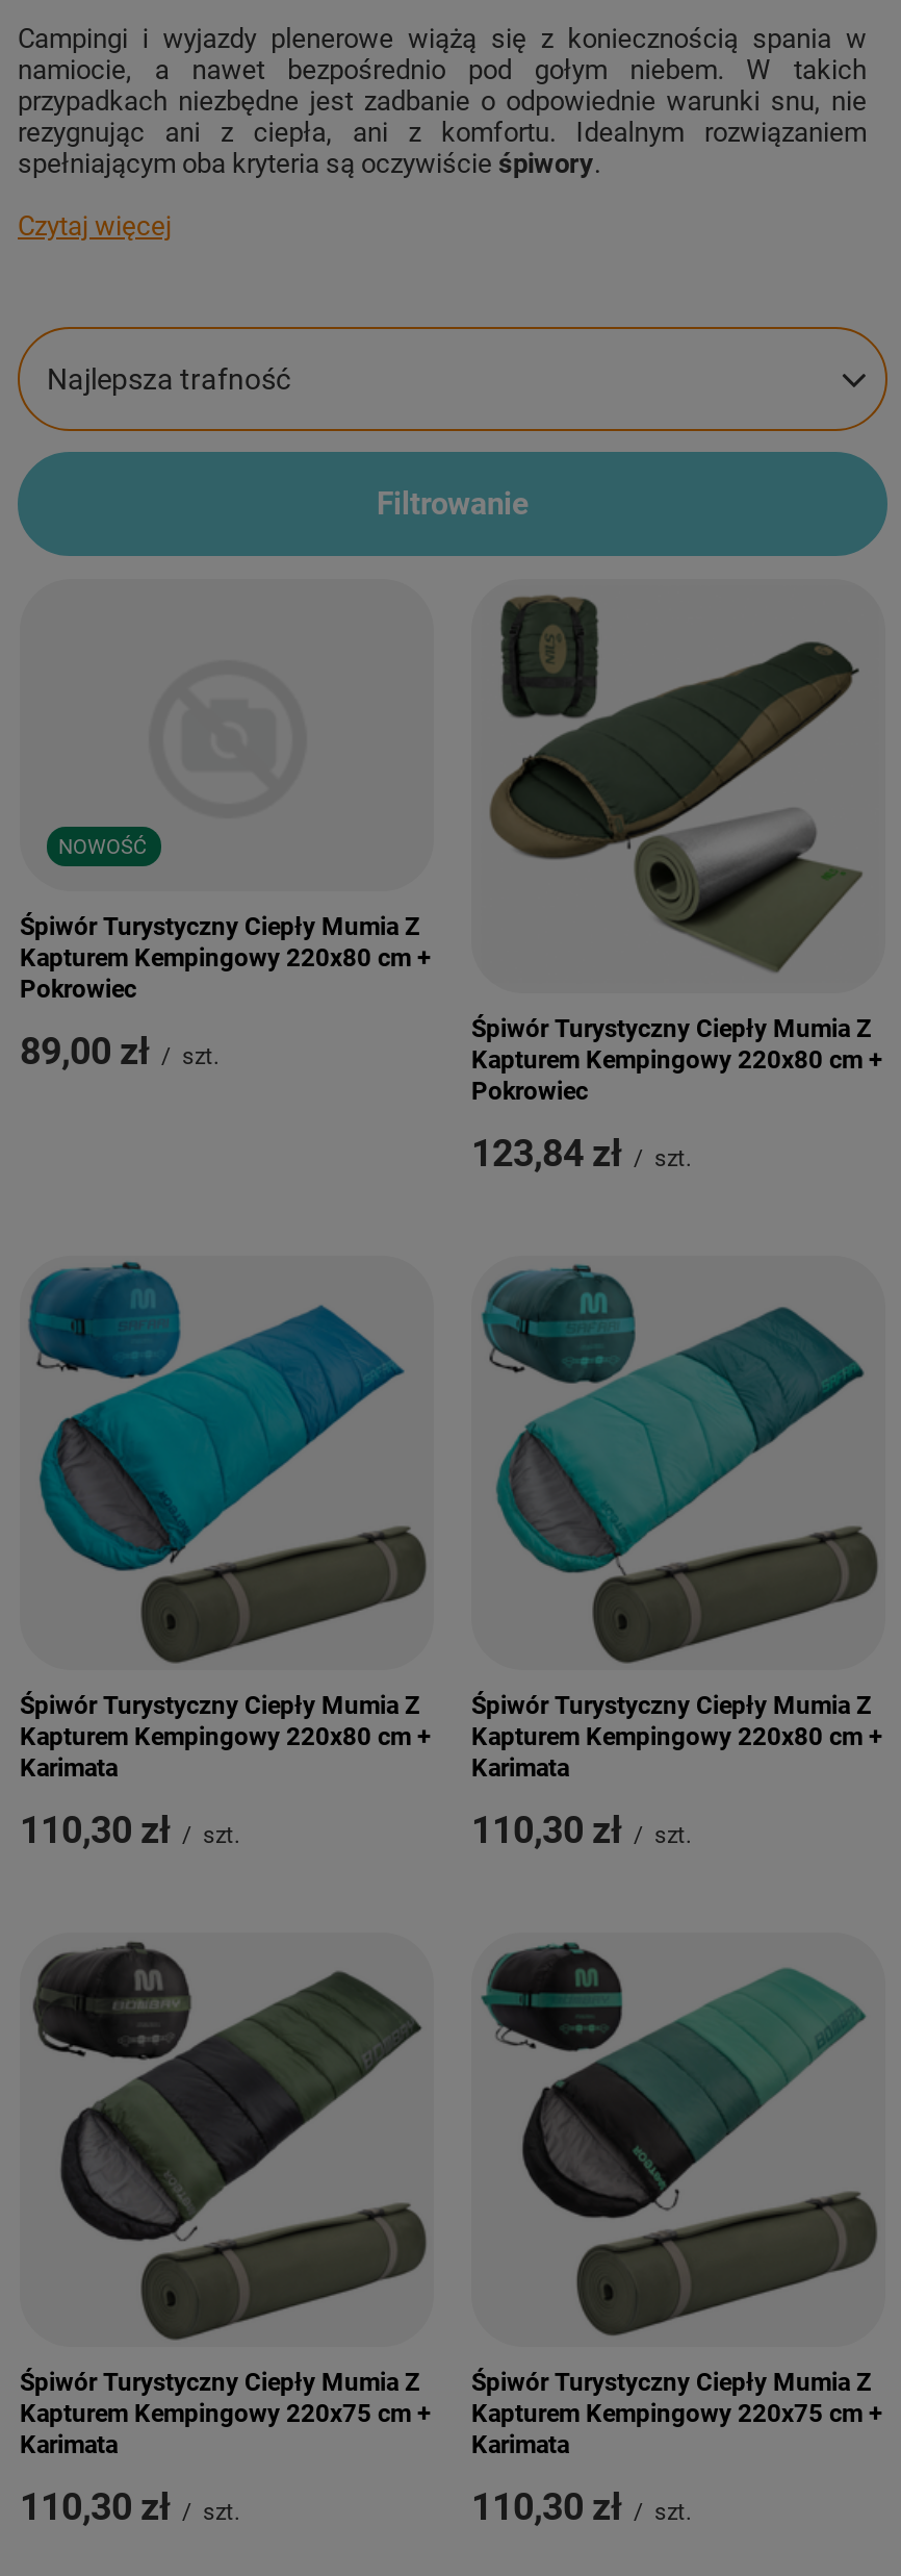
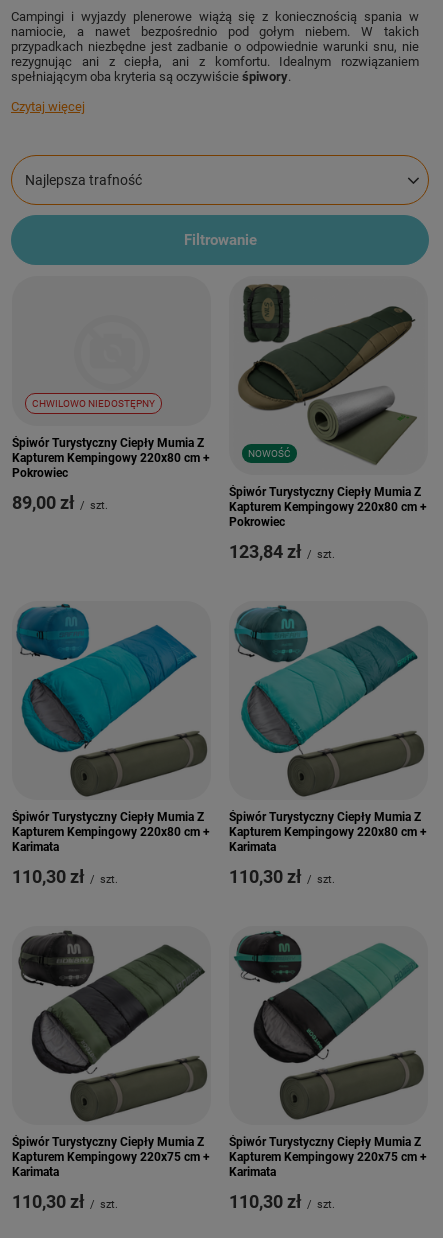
+ CHWILOWO NIEDOSTĘPNY

moved down: NOWOŚĆ
